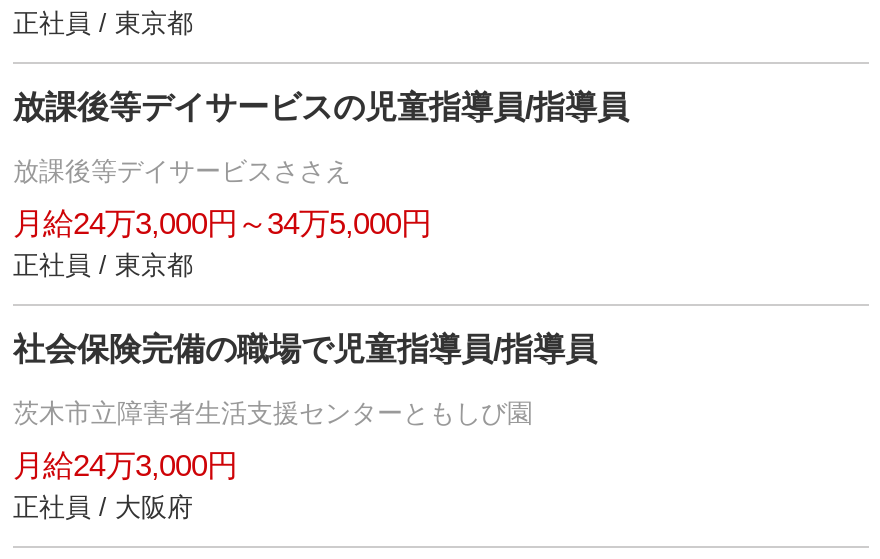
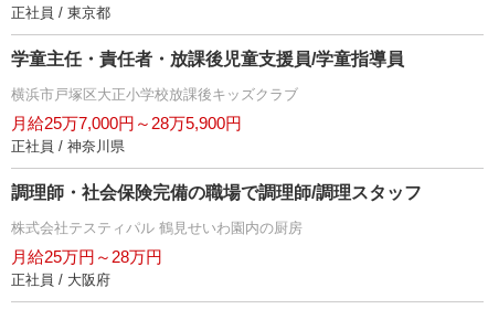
- 放課後等デイサービスの児童指導員/指導員
+ 学童主任・責任者・放課後児童支援員/学童指導員

- 放課後等デイサービスささえ
+ 横浜市戸塚区大正小学校放課後キッズクラブ

- 月給24万3,000円～34万5,000円
- 正社員 / 東京都
+ 月給25万7,000円～28万5,900円
+ 正社員 / 神奈川県

- 社会保険完備の職場で児童指導員/指導員
+ 調理師・社会保険完備の職場で調理師/調理スタッフ

- 茨木市立障害者生活支援センターともしび園
+ 株式会社テスティパル 鶴見せいわ園内の厨房

- 月給24万3,000円
+ 月給25万円～28万円
